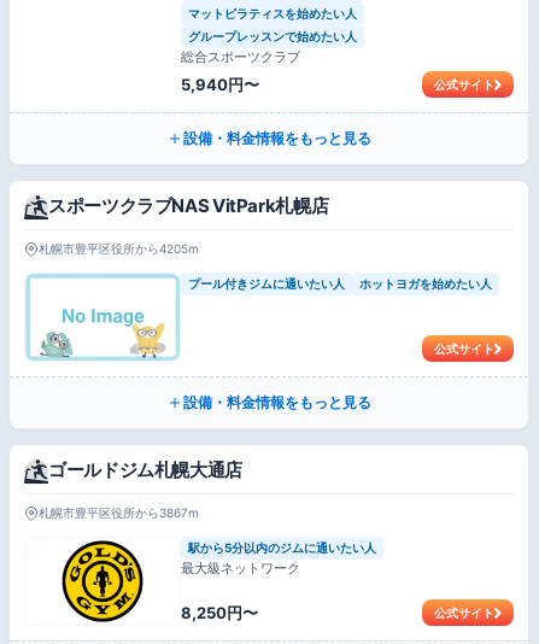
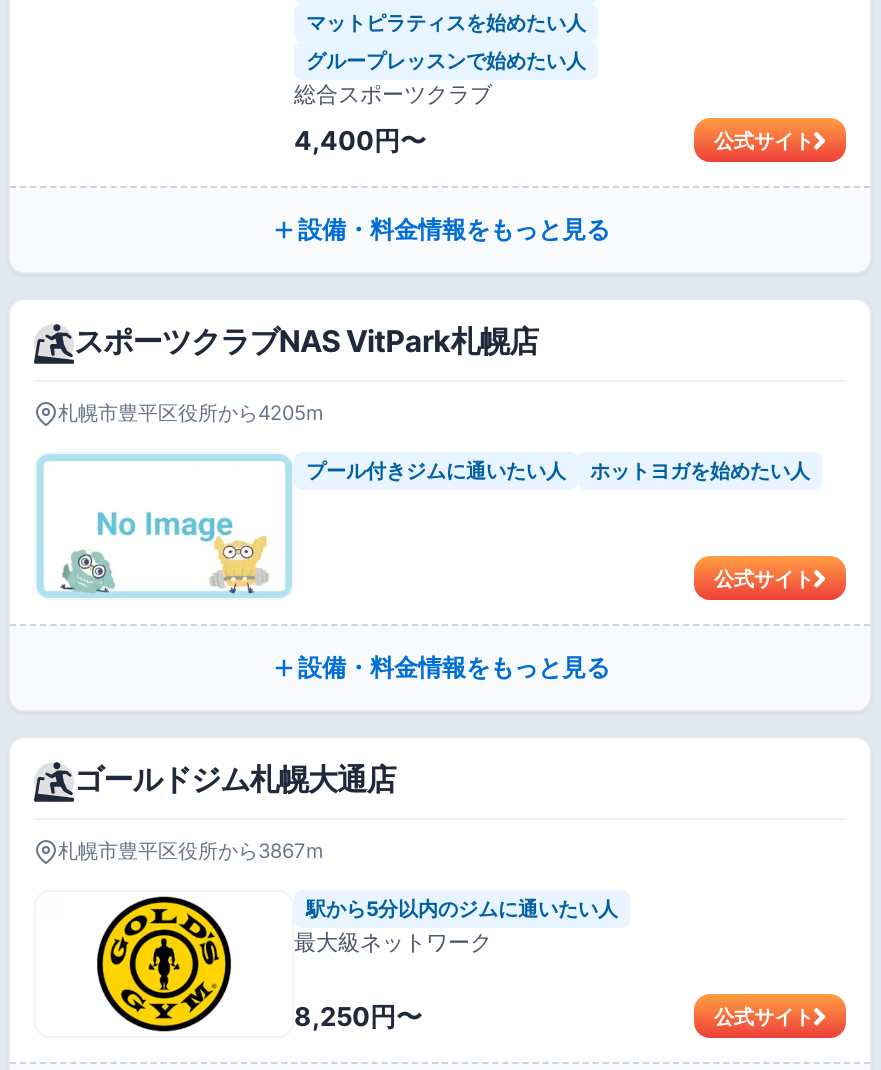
- 5,940円〜
+ 4,400円〜
